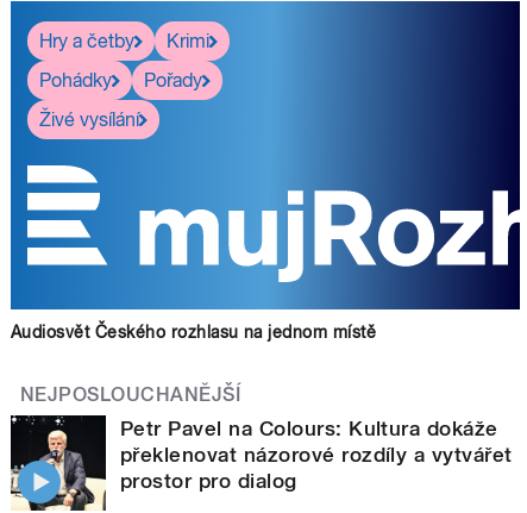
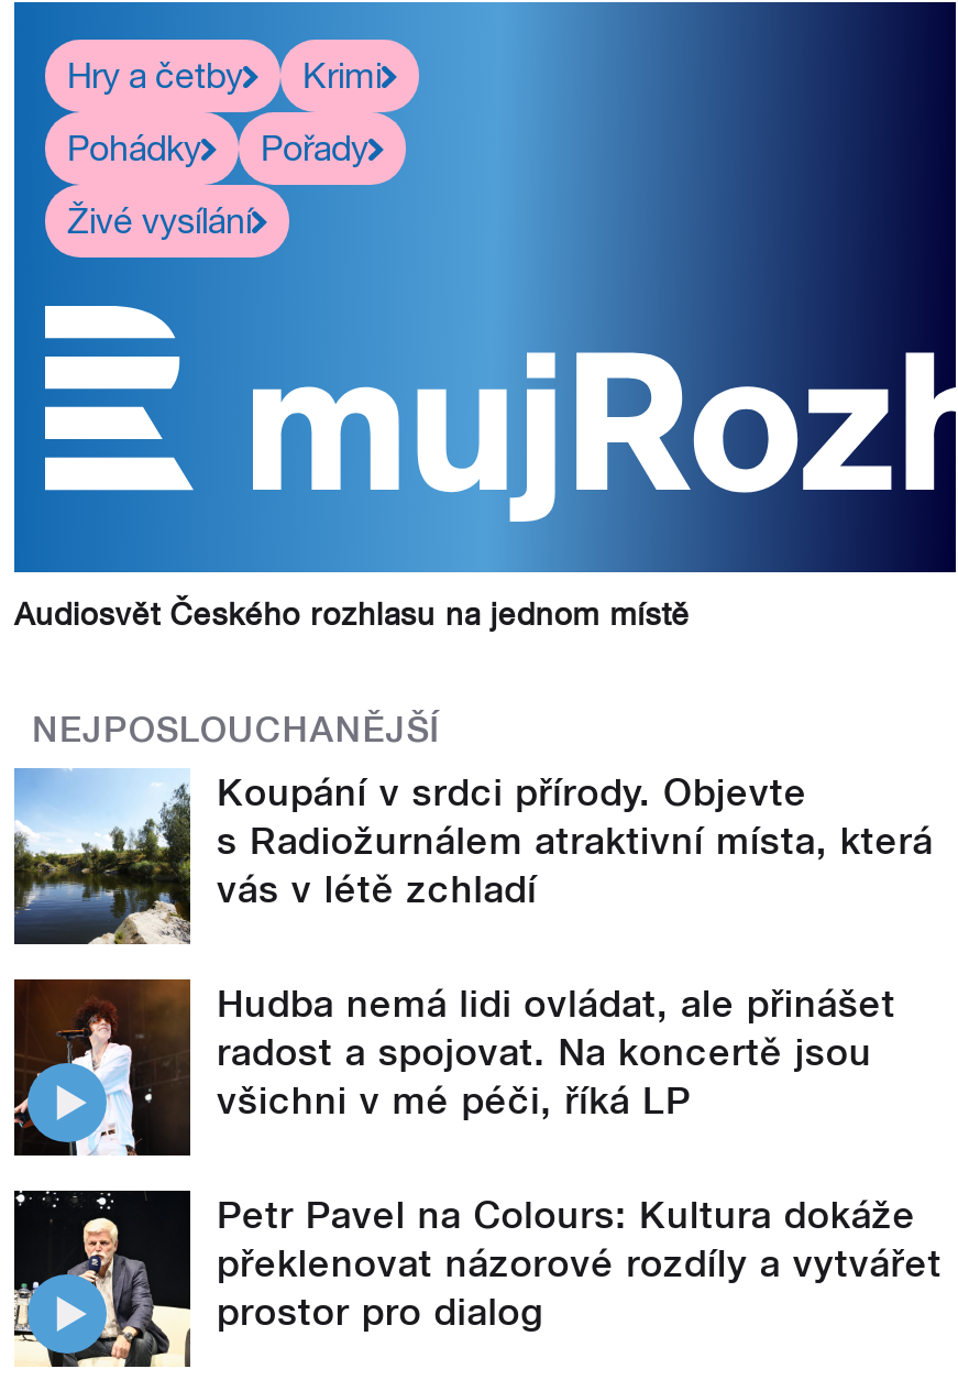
+ [image]
+ Koupání v srdci přírody. Objevte
+ s Radiožurnálem atraktivní místa, která
+ vás v létě zchladí
+ Hudba nemá lidi ovládat, ale přinášet
+ radost a spojovat. Na koncertě jsou
+ všichni v mé péči, říká LP

+ [image]
